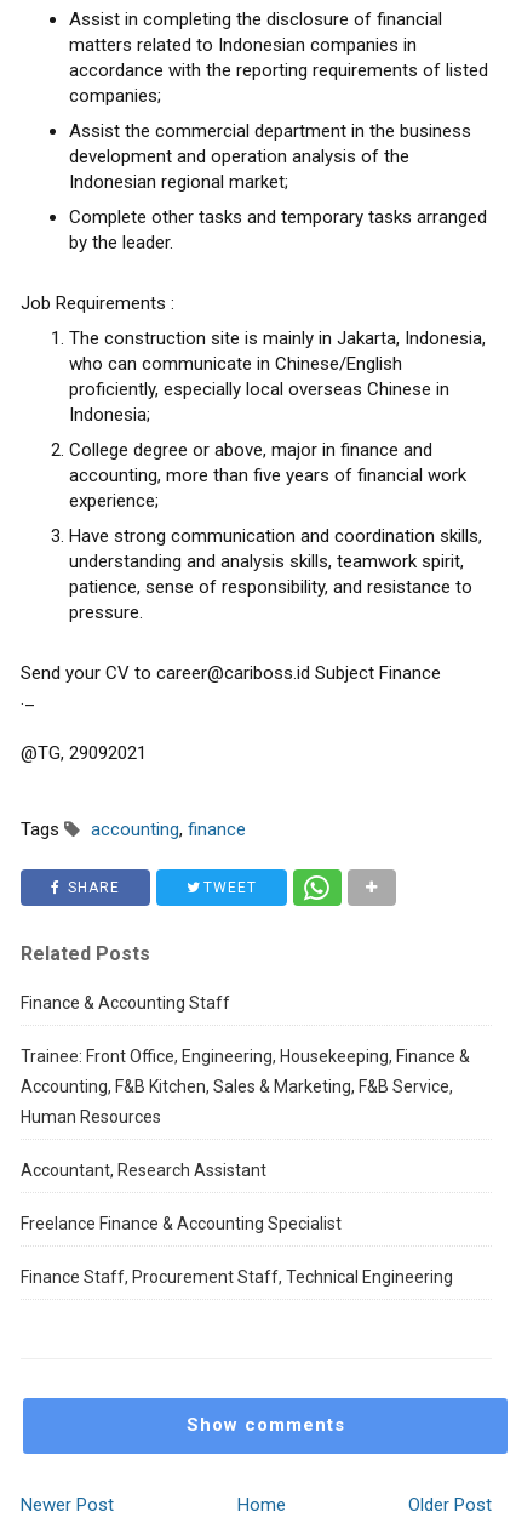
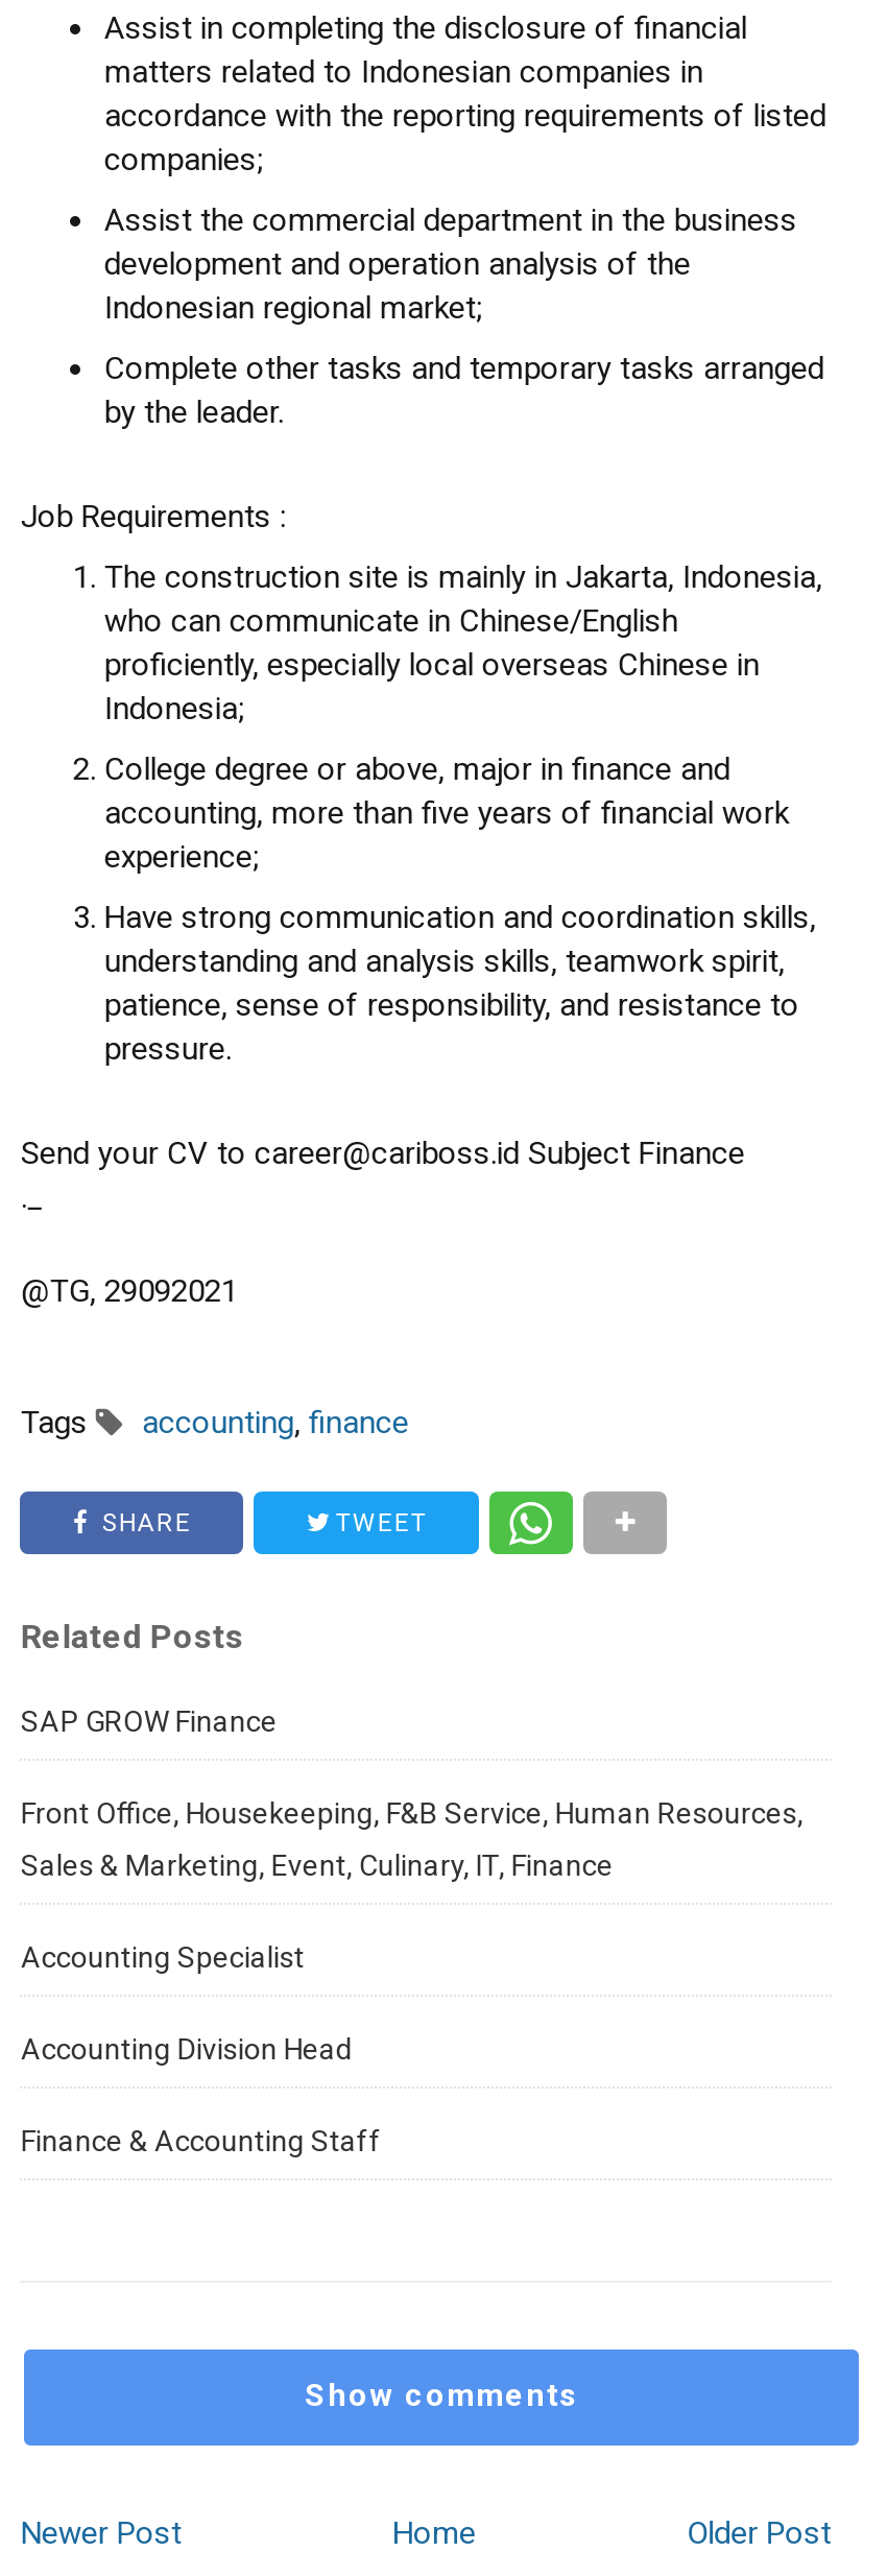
+ SAP GROW Finance
+ Front Office, Housekeeping, F&B Service, Human Resources,
+ Sales & Marketing, Event, Culinary, IT, Finance
+ Accounting Specialist
+ Accounting Division Head

moved down: Finance & Accounting Staff

- Trainee: Front Office, Engineering, Housekeeping, Finance &
- Accounting, F&B Kitchen, Sales & Marketing, F&B Service,
- Human Resources
- Accountant, Research Assistant
- Freelance Finance & Accounting Specialist
- Finance Staff, Procurement Staff, Technical Engineering
